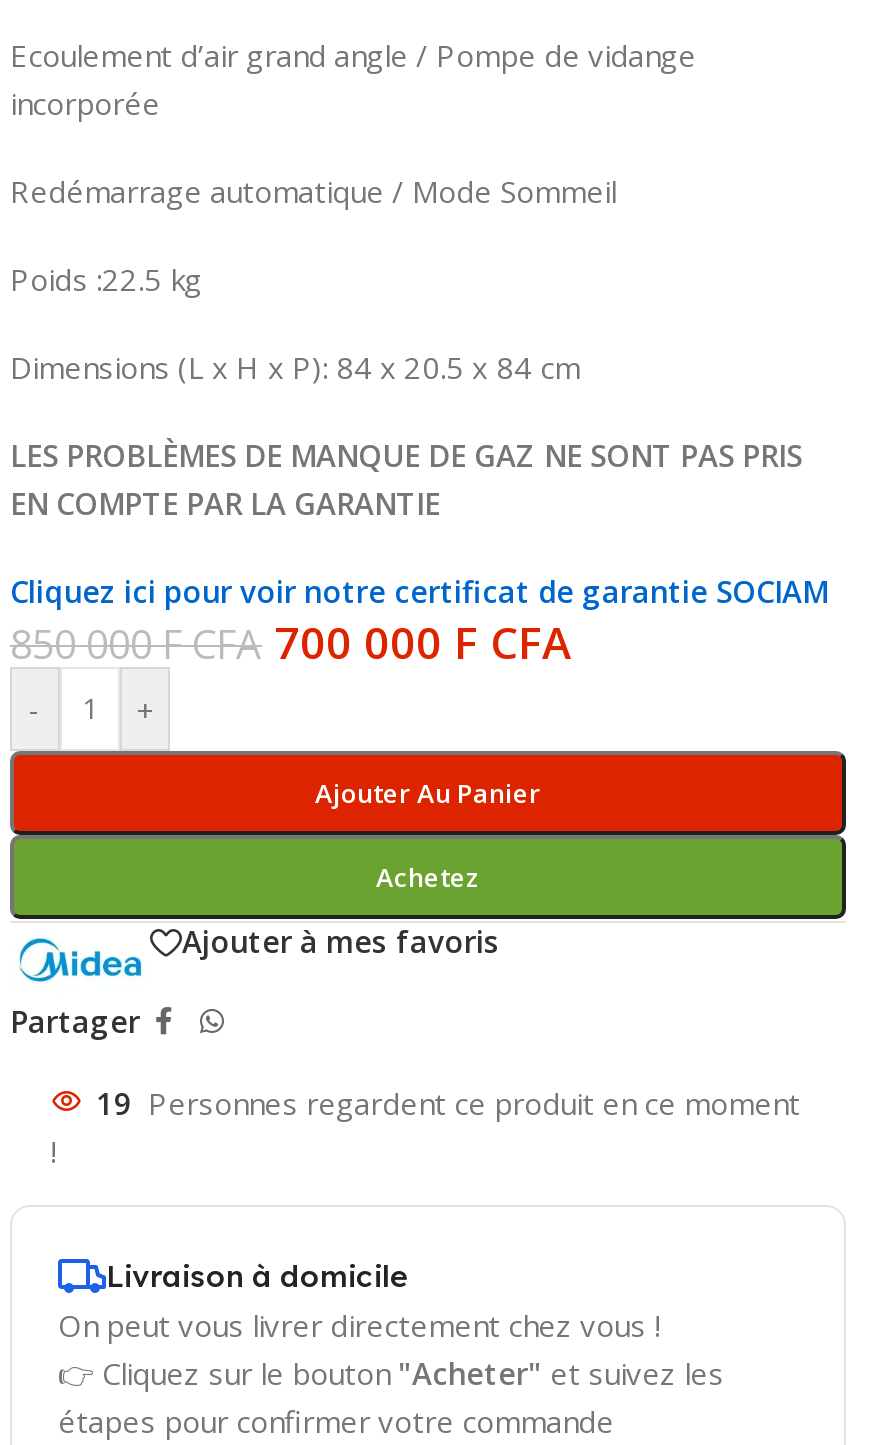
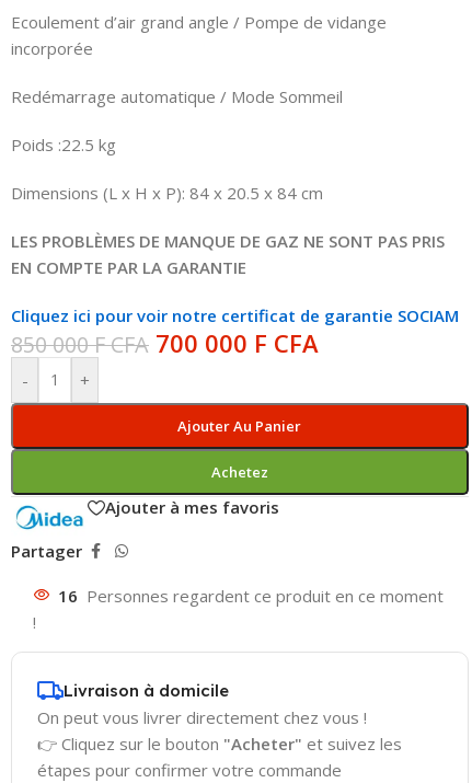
- 19 Personnes regardent ce produit en ce moment
+ 16 Personnes regardent ce produit en ce moment
